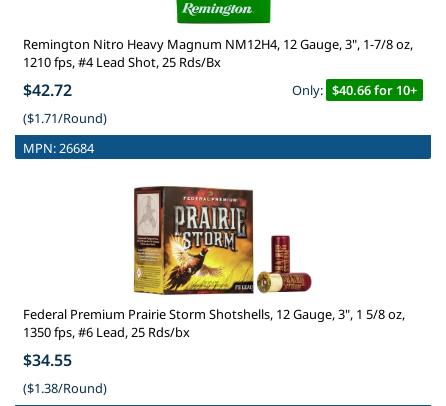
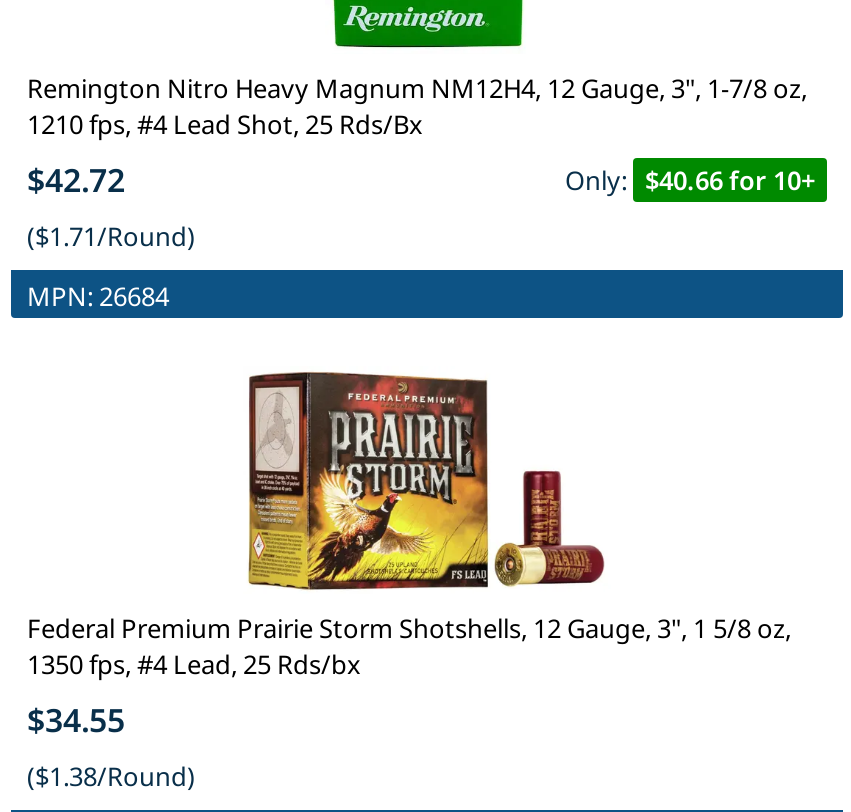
- 1350 fps, #6 Lead, 25 Rds/bx
+ 1350 fps, #4 Lead, 25 Rds/bx
